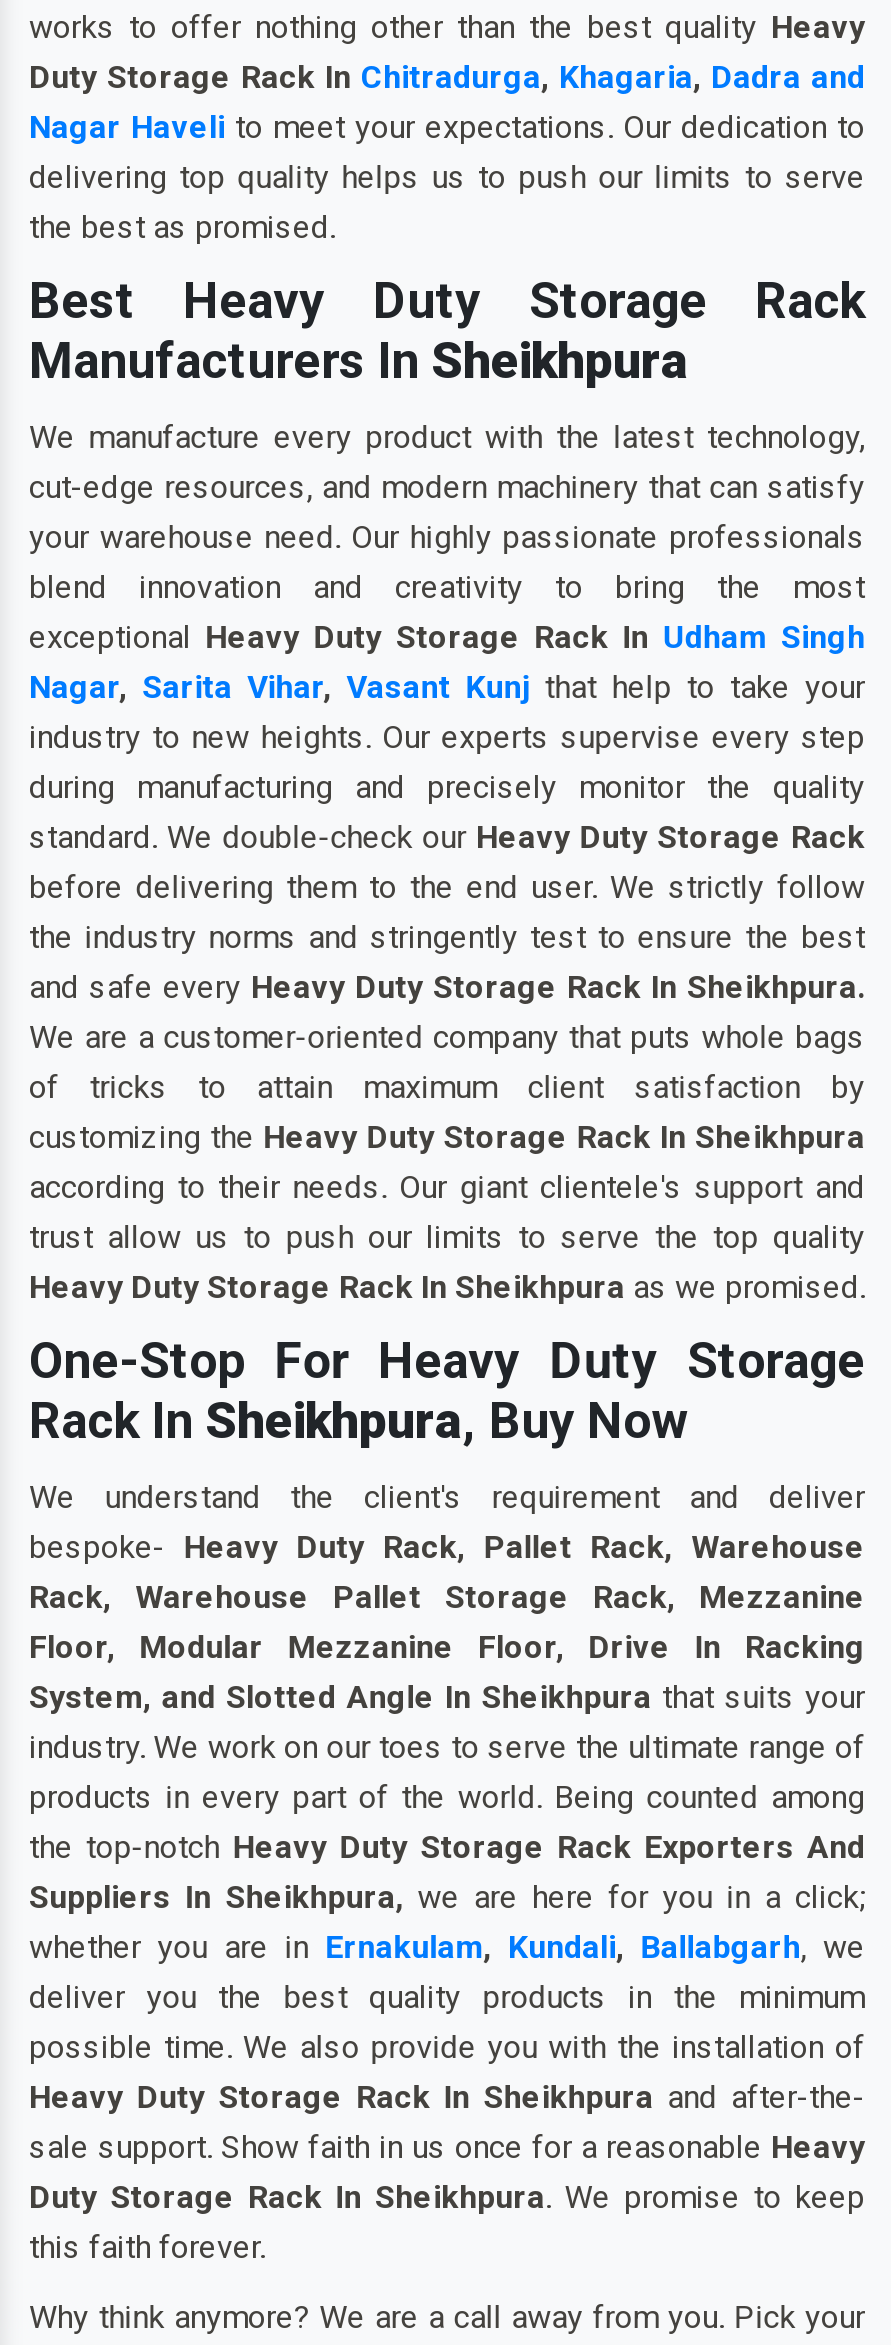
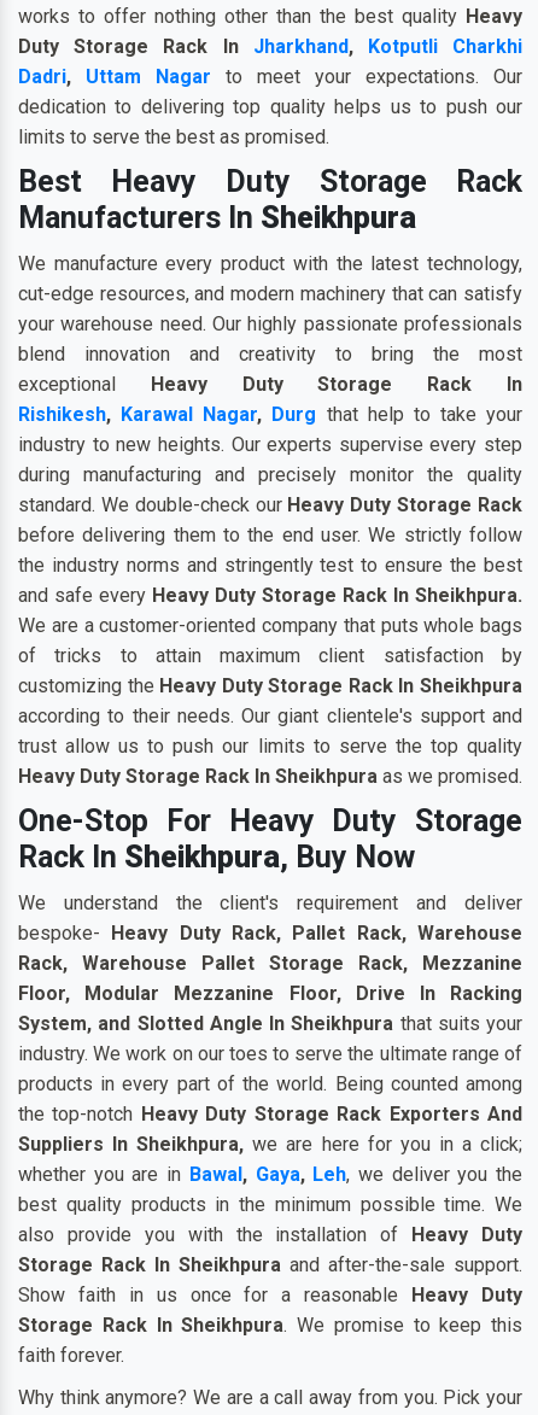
- Duty Storage Rack In Chitradurga, Khagaria, Dadra and
- Nagar Haveli to meet your expectations. Our dedication to
- delivering top quality helps us to push our limits to serve
- the best as promised.
+ Duty Storage Rack In
+ Jharkhand, Kotputli Charkhi
+ Dadri, Uttam Nagar to meet your expectations. Our
+ dedication to delivering top quality helps us to push our
+ limits to serve the best as promised.

- exceptional Heavy Duty Storage Rack In Udham Singh
- Nagar, Sarita Vihar, Vasant Kunj that help to take your
+ exceptional Heavy Duty Storage Rack In
+ Rishikesh, Karawal Nagar, Durg that help to take your

- whether you are in Ernakulam, Kundali, Ballabgarh, we
- deliver you the best quality products in the minimum
- possible time. We also provide you with the installation of
- Heavy Duty Storage Rack In Sheikhpura and after-the-
- sale support. Show faith in us once for a reasonable Heavy
- Duty Storage Rack In Sheikhpura. We promise to keep
- this faith forever.
+ whether you are in Bawal, Gaya, Leh, we deliver you the
+ best quality products in the minimum possible time. We
+ also provide you with the installation of Heavy Duty
+ Storage Rack In Sheikhpura and after-the-sale support.
+ Show faith in us once for a reasonable Heavy Duty
+ Storage Rack In Sheikhpura. We promise to keep this
+ faith forever.
